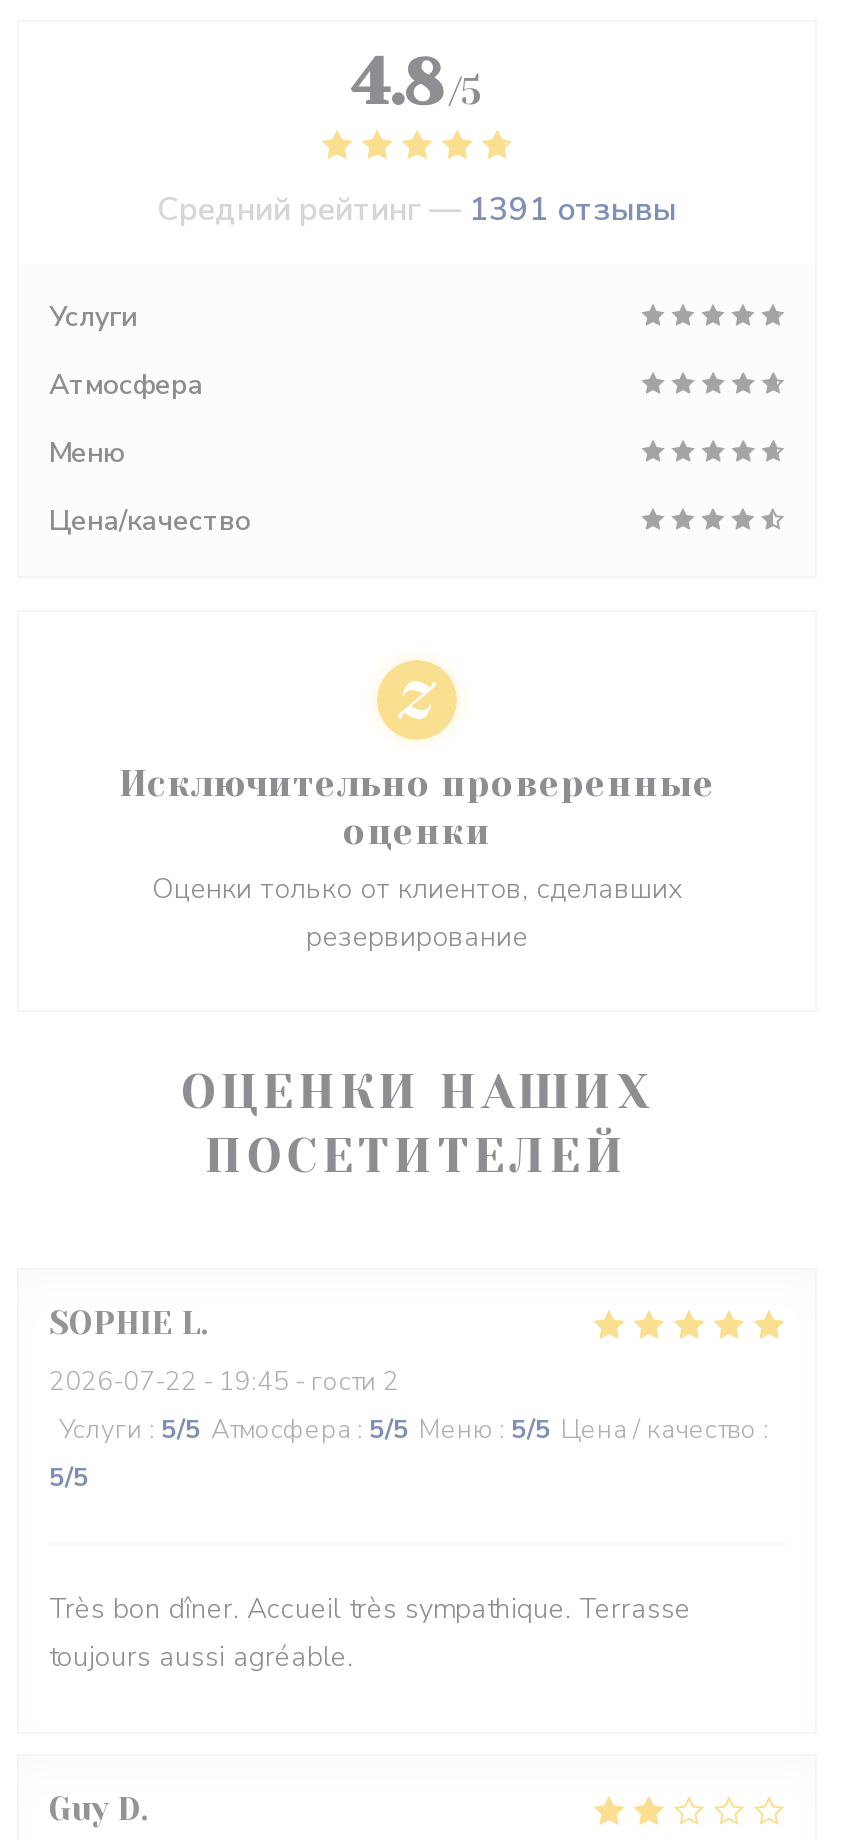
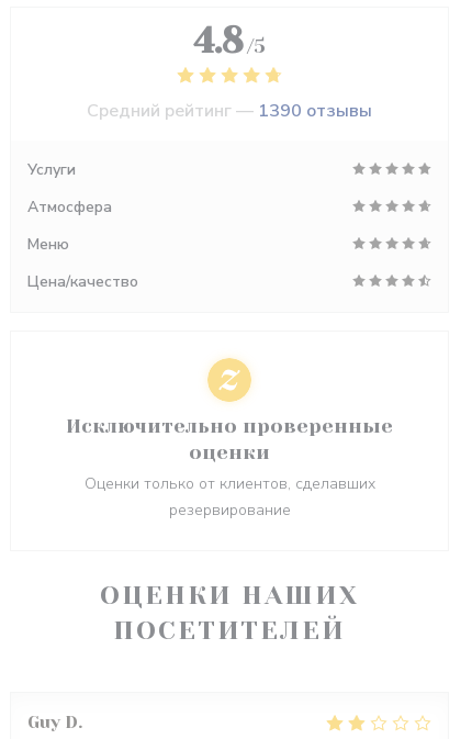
- Средний рейтинг — 1391 отзывы
+ Средний рейтинг — 1390 отзывы

- SOPHIE L
- 2026-07-22 - 19:45 - гости 2
- Услуги: 5/5 Атмосфера: 5/5 Меню: 5/5 Цена / качество:
- 5/5
- Très bon dîner. Accueil très sympathique. Terrasse
- toujours aussi agréable.
